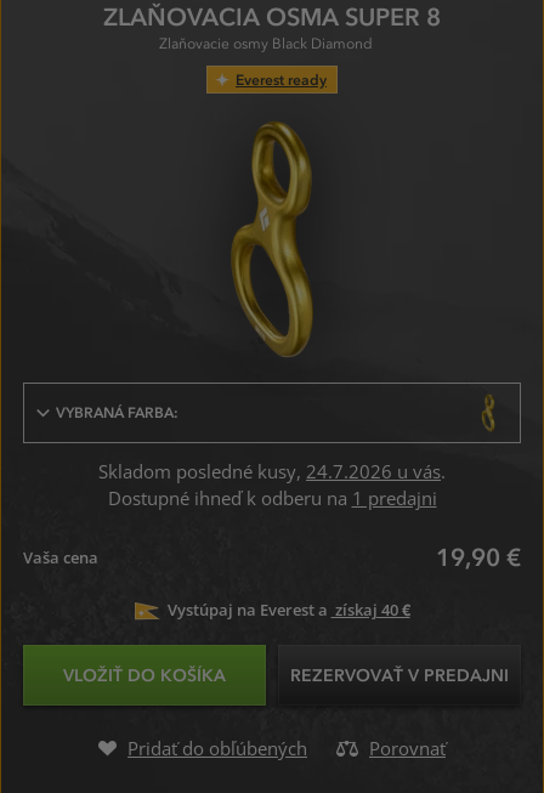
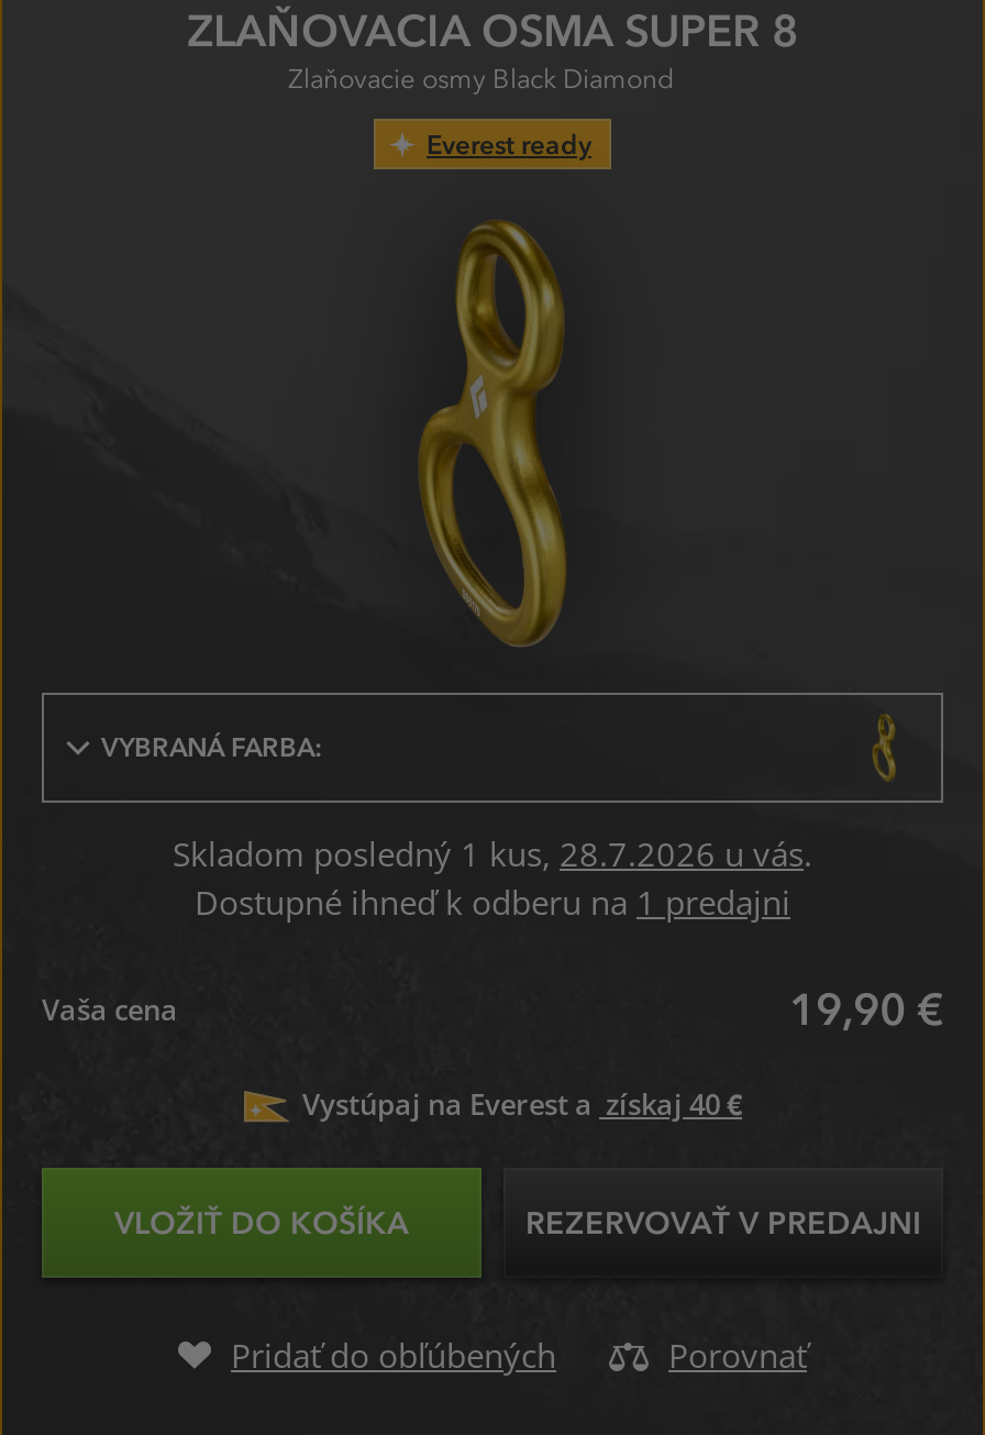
- Skladom posledné kusy, 24.7.2026 u vás.
+ Skladom posledný 1 kus, 28.7.2026 u vás.
